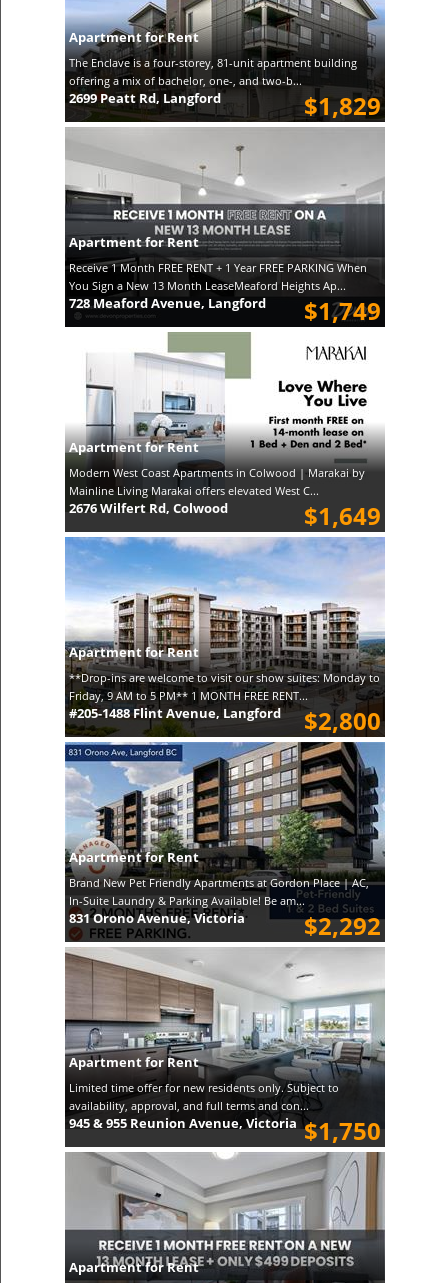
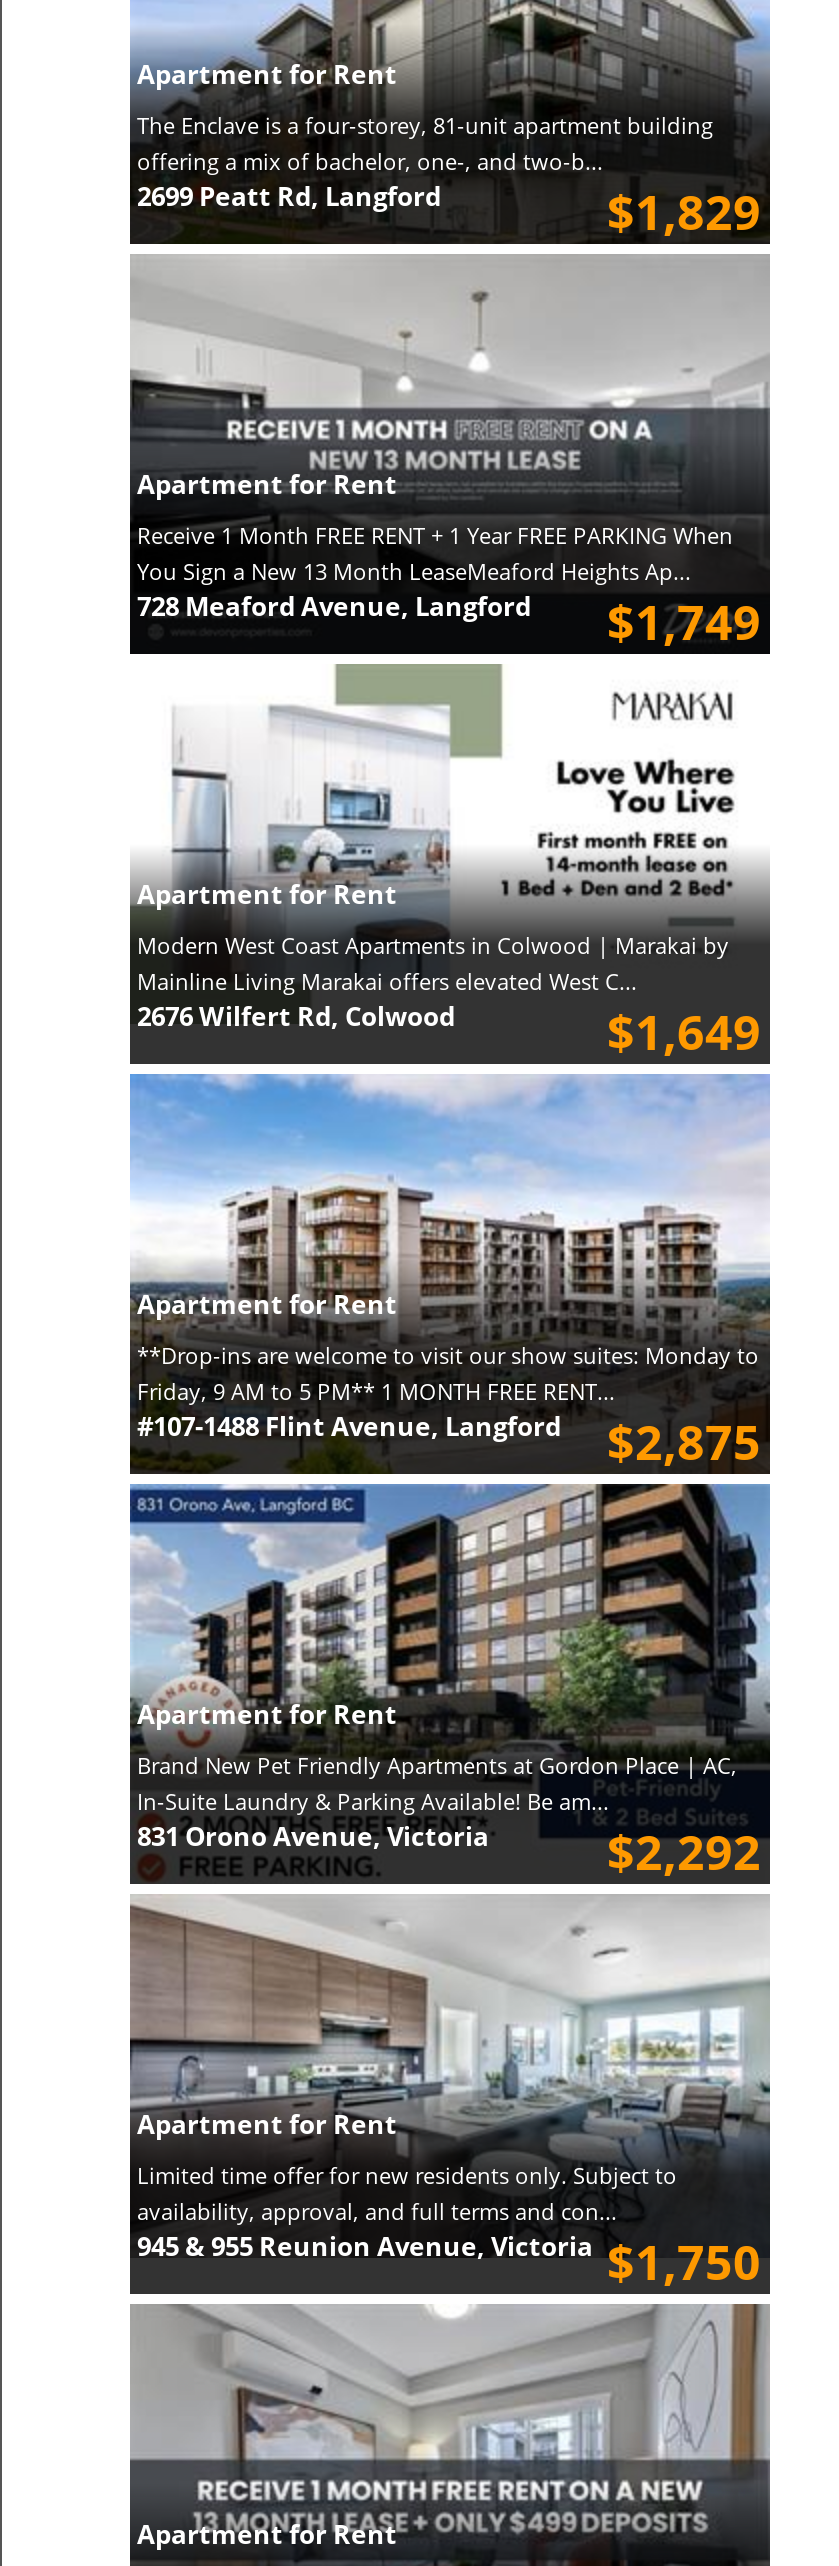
- #205-1488 Flint Avenue, Langford
+ #107-1488 Flint Avenue, Langford

- $2,800
+ $2,875
